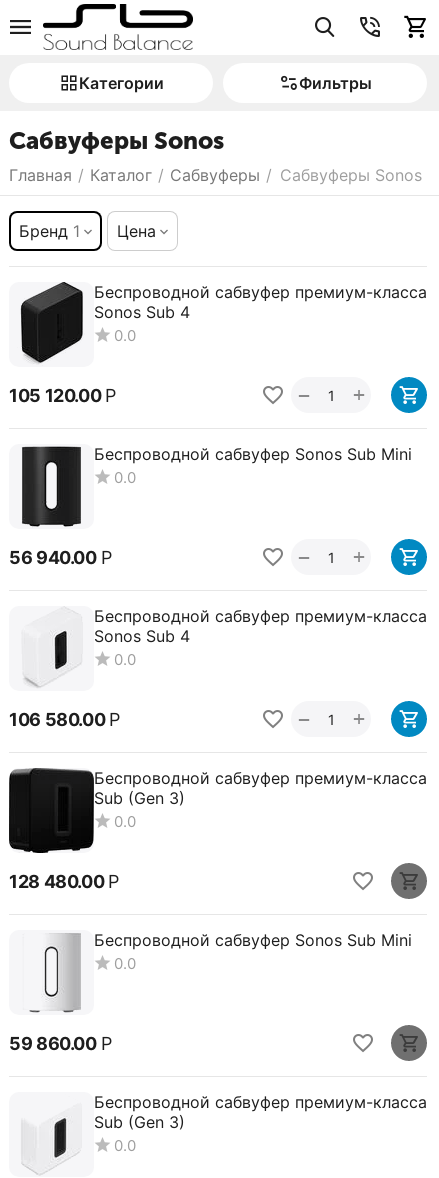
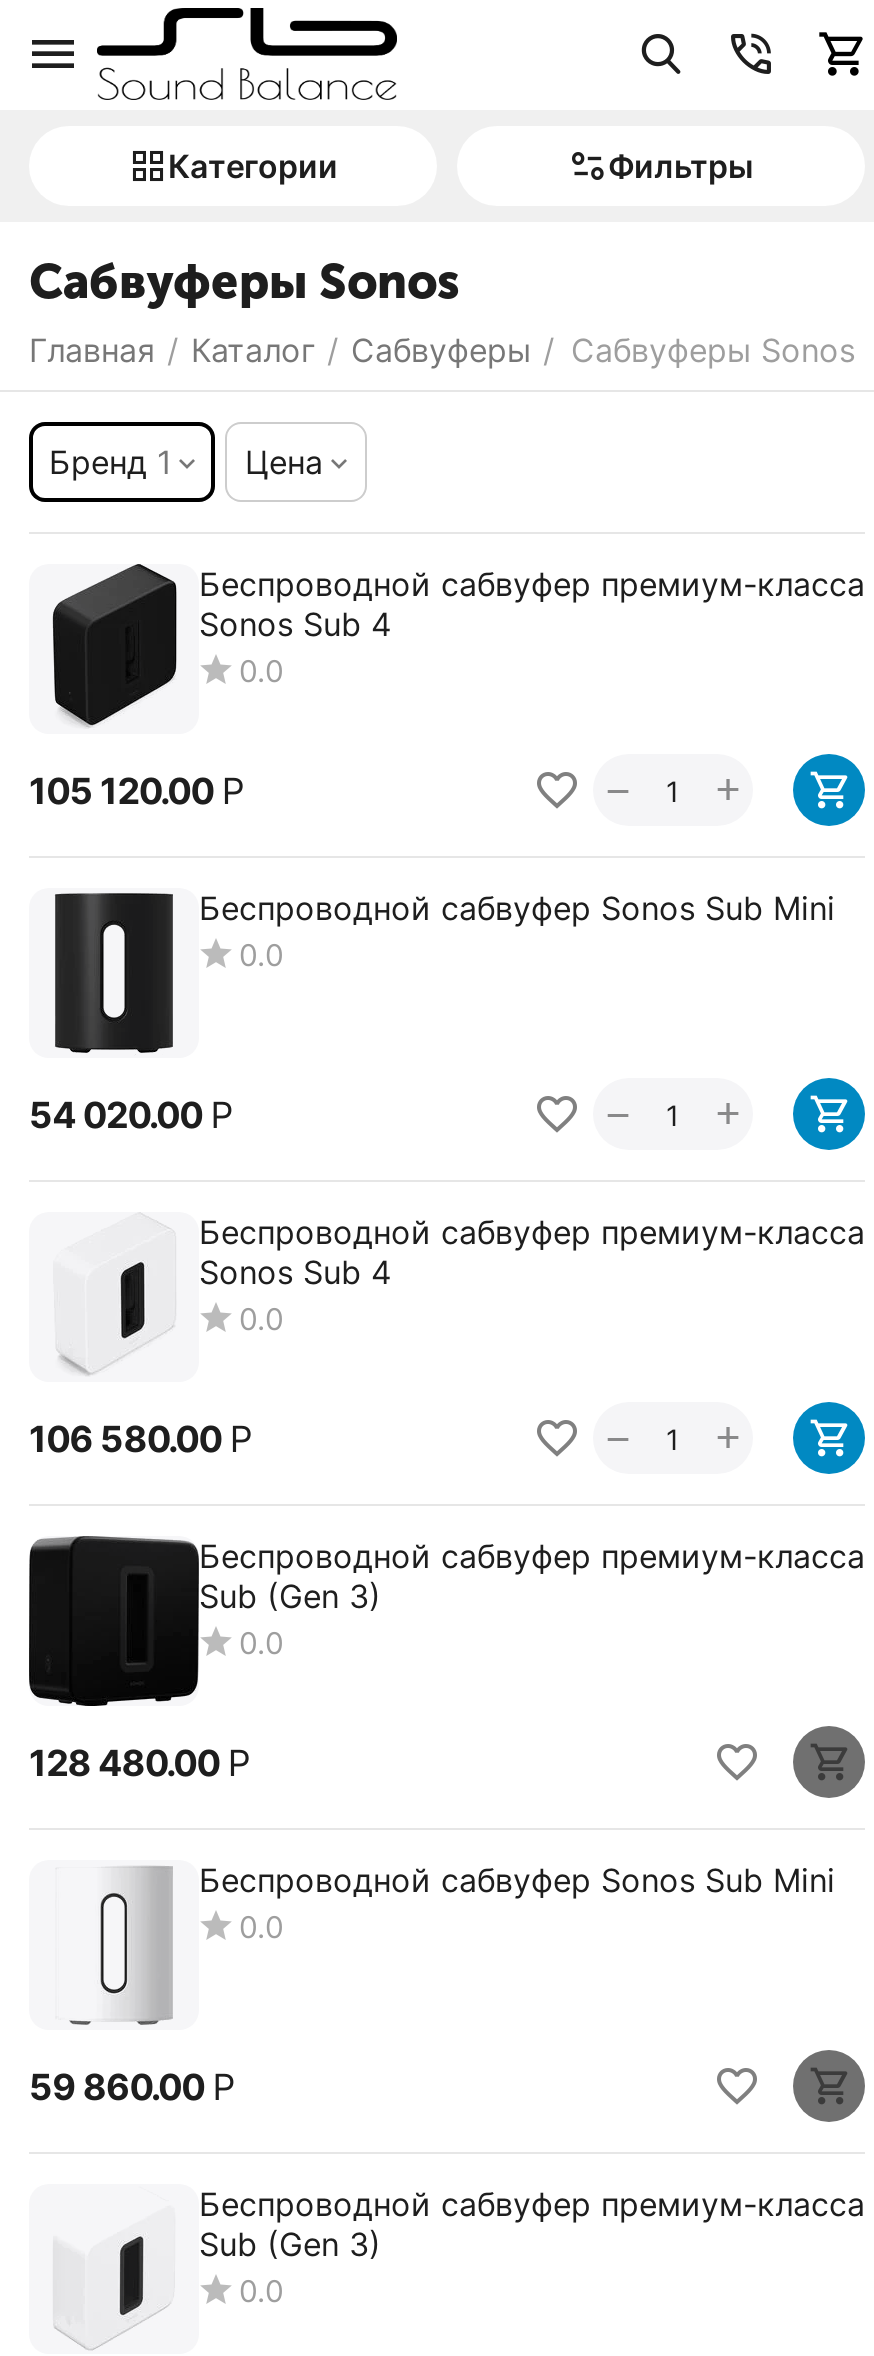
- 56 940.00 Р
+ 54 020.00 Р
